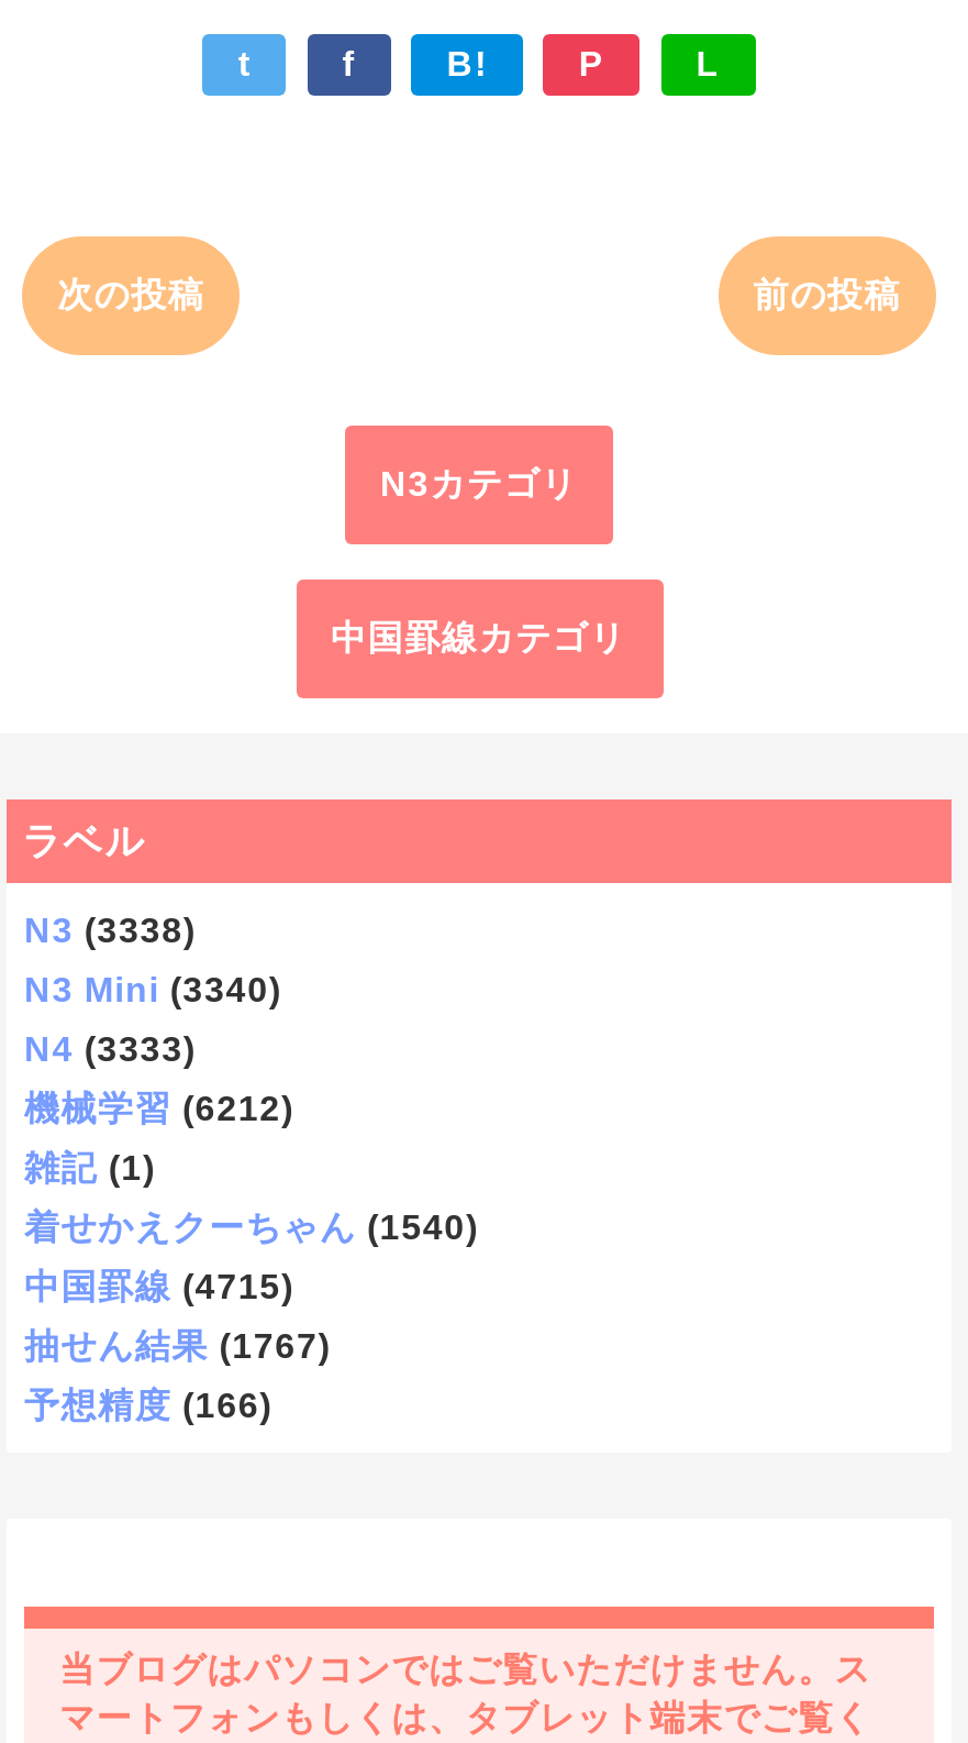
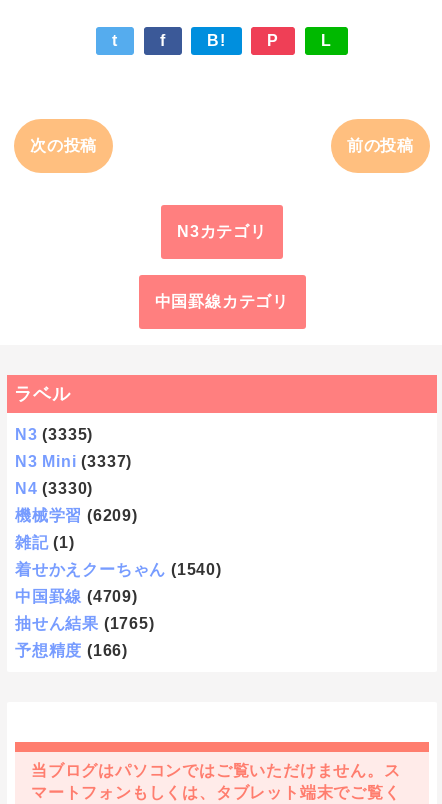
- N3 (3338)
+ N3 (3335)

- N3 Mini (3340)
+ N3 Mini (3337)

- N4 (3333)
+ N4 (3330)

- 機械学習 (6212)
+ 機械学習 (6209)

- 中国罫線 (4715)
+ 中国罫線 (4709)

- 抽せん結果 (1767)
+ 抽せん結果 (1765)
